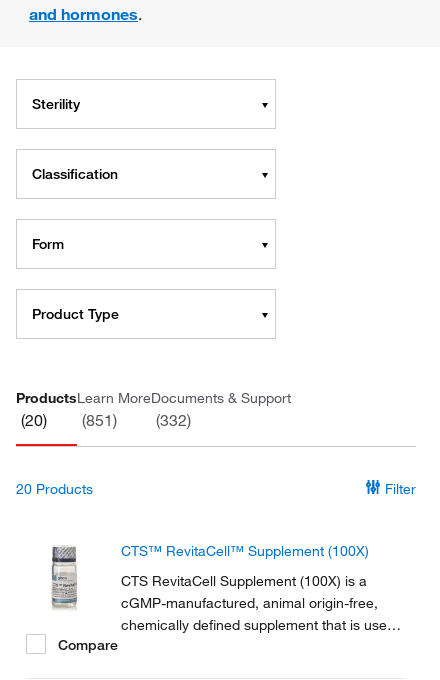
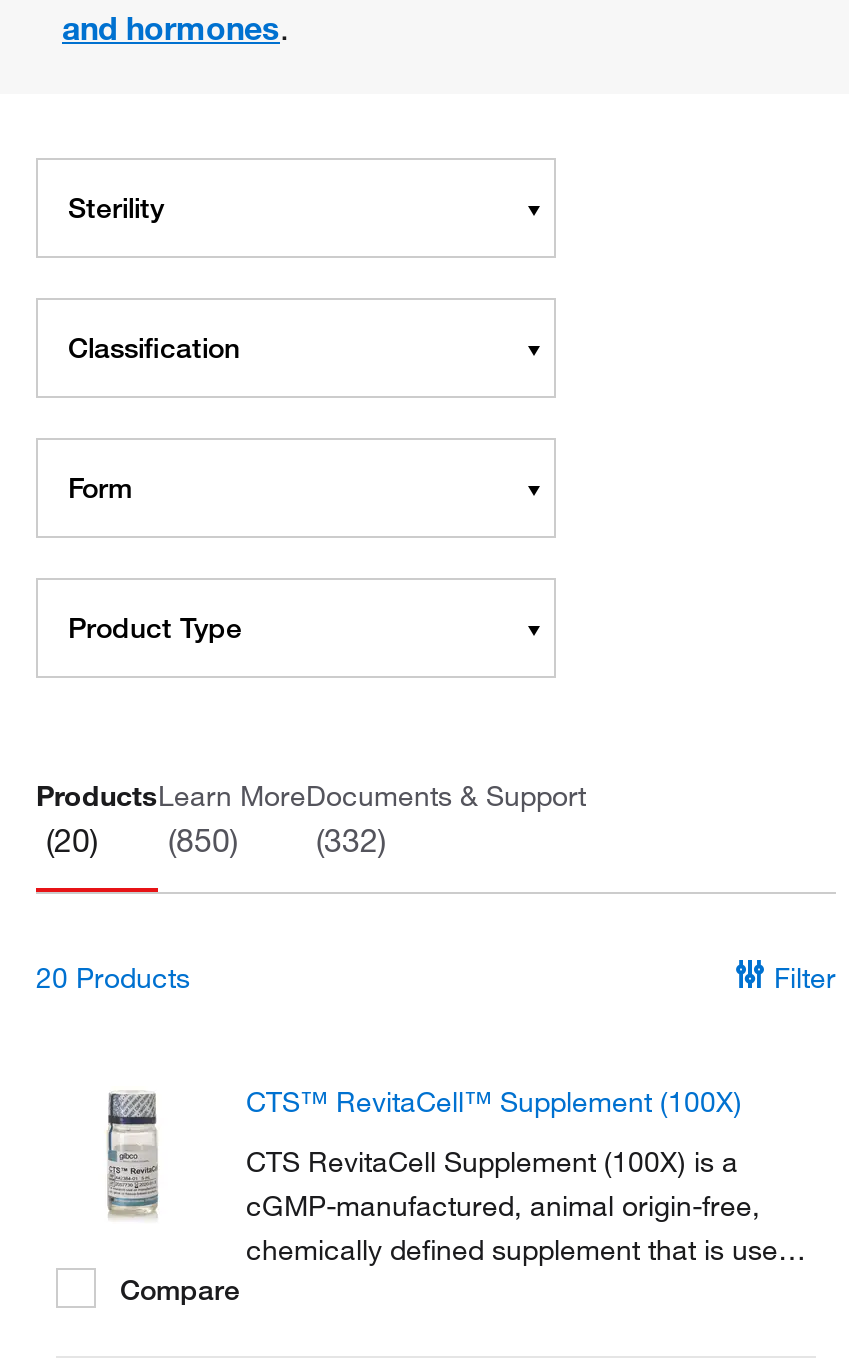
- (20) (851) (332)
+ (20) (850) (332)
